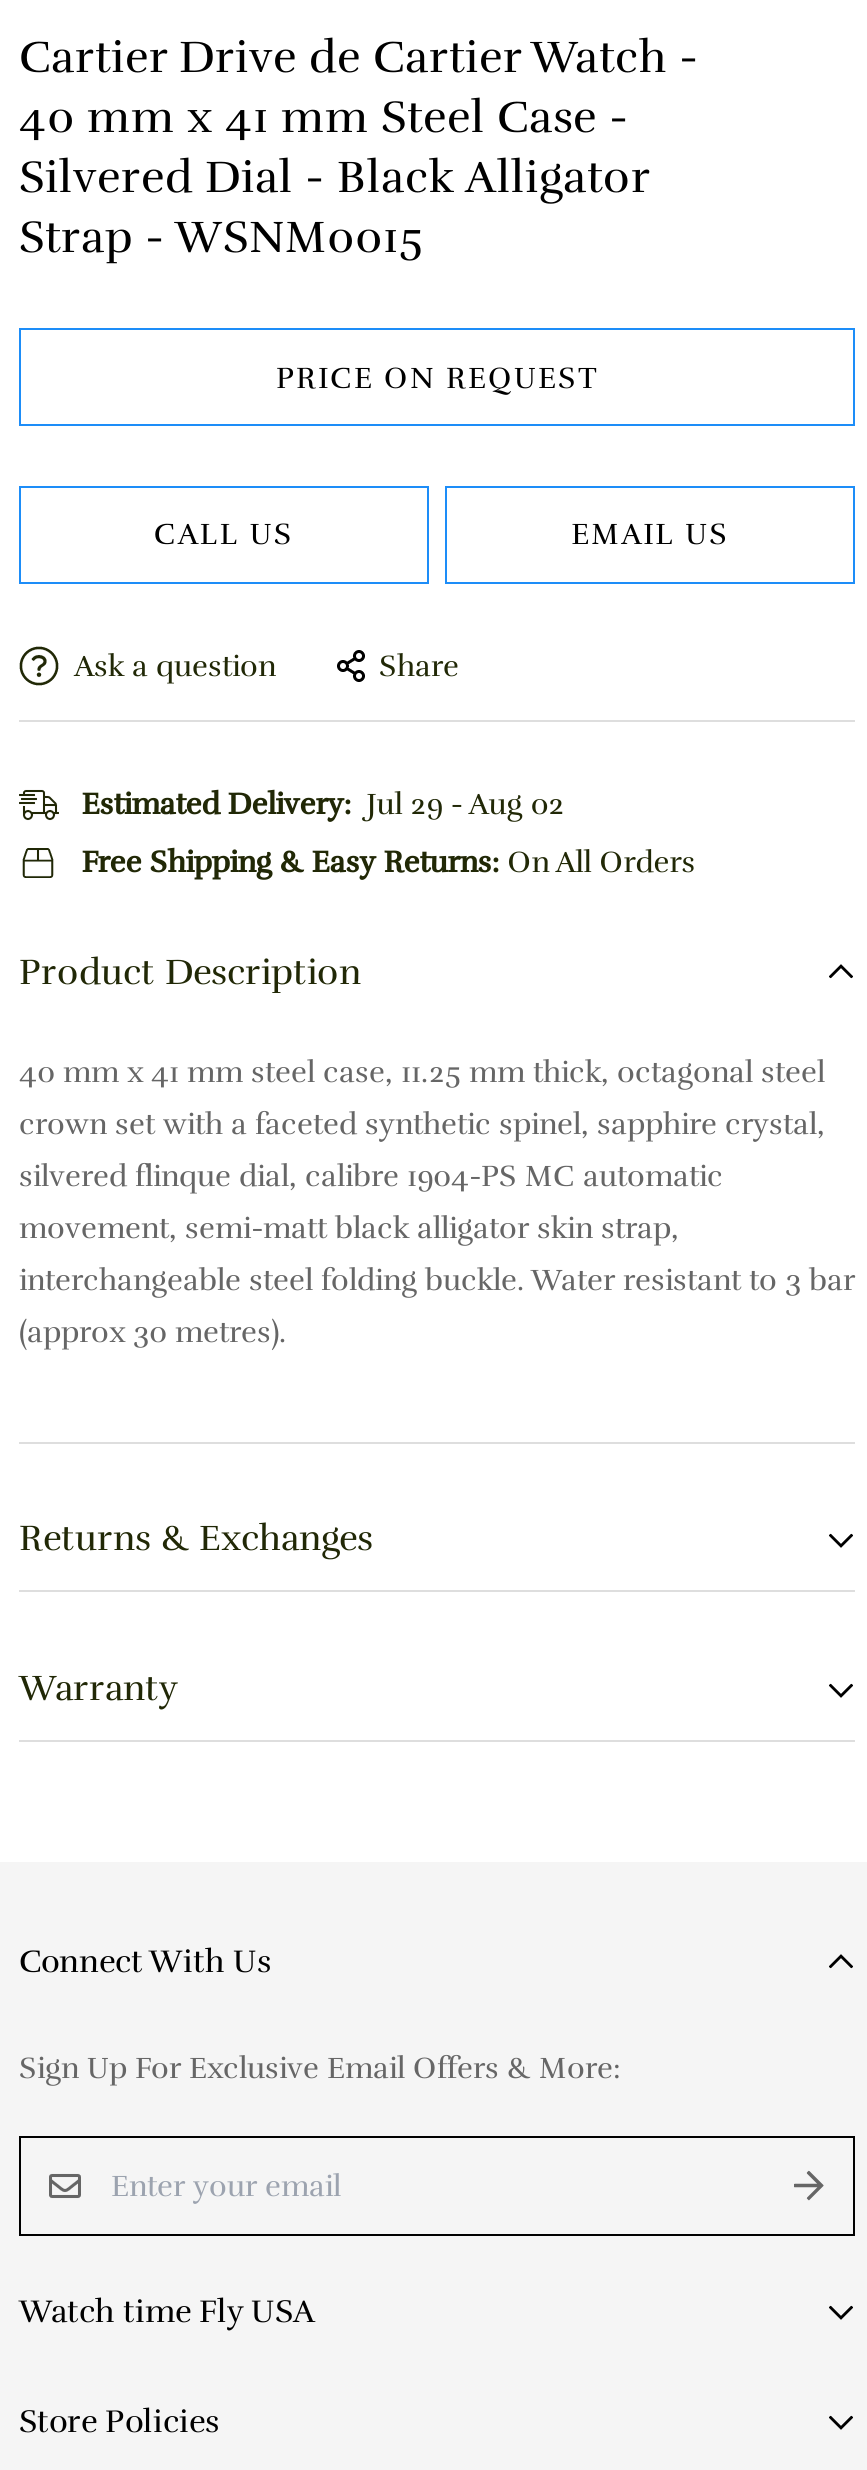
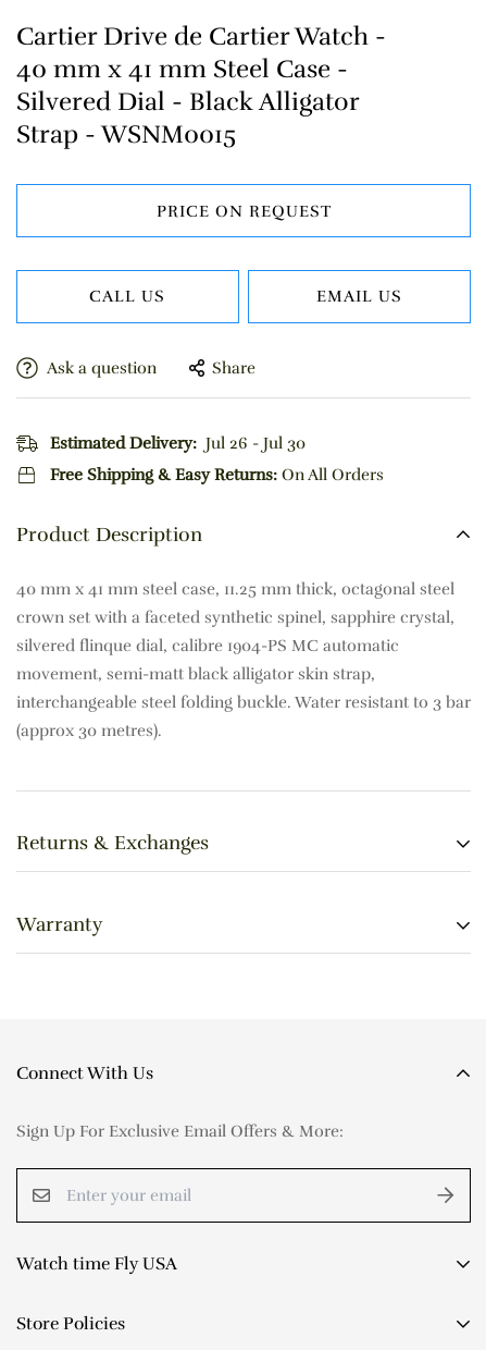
- Estimated Delivery: Jul 29 - Aug 02
+ Estimated Delivery: Jul 26 - Jul 30
